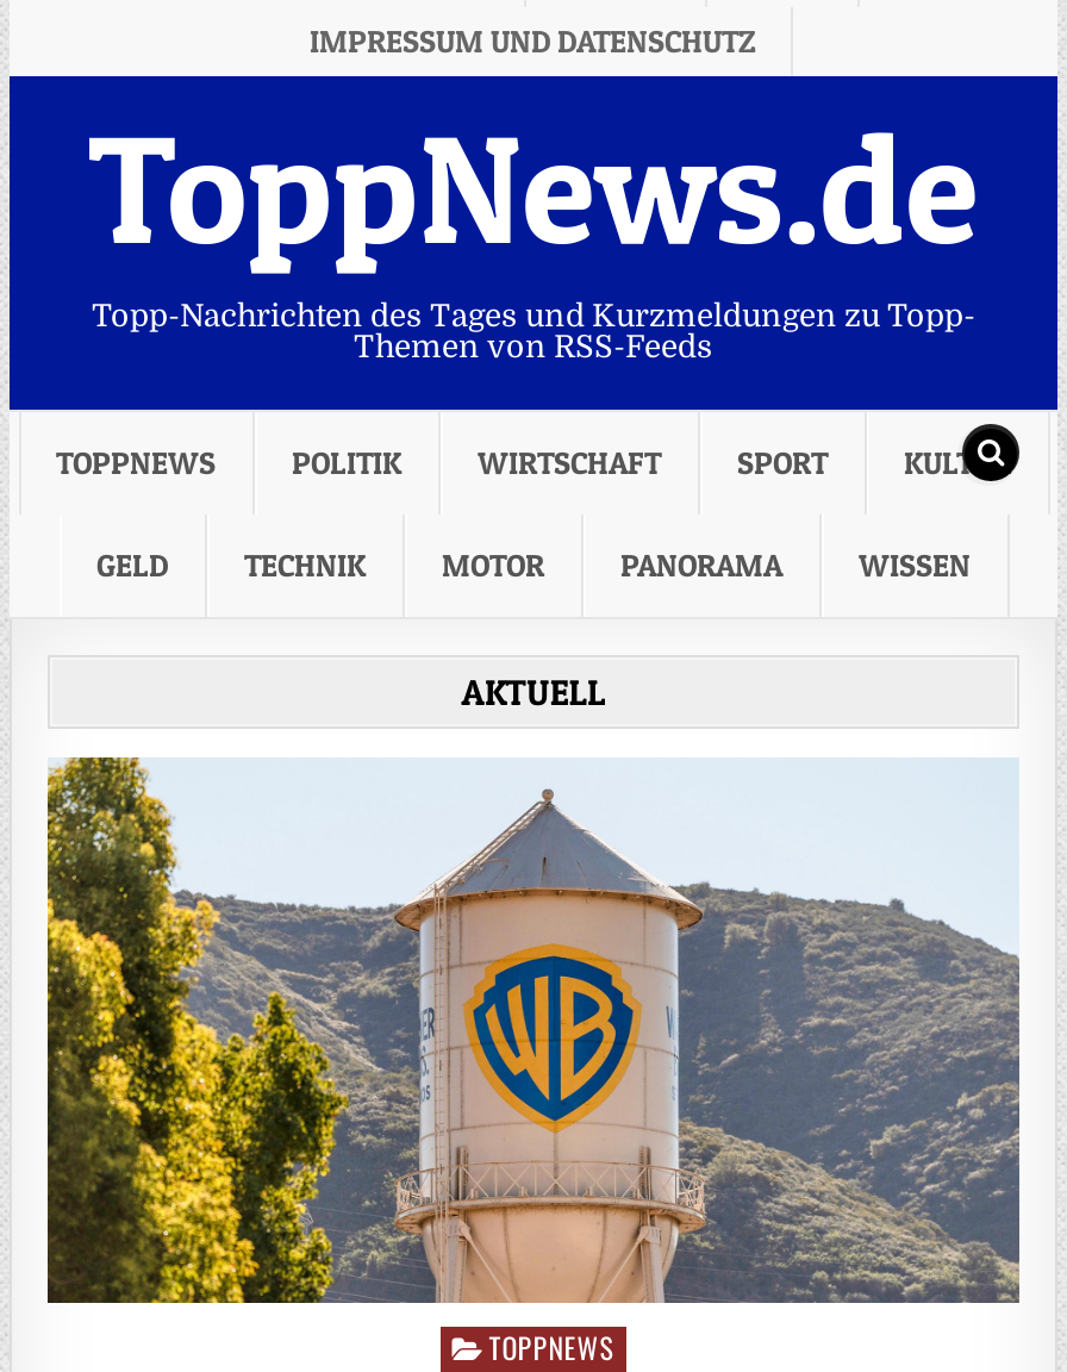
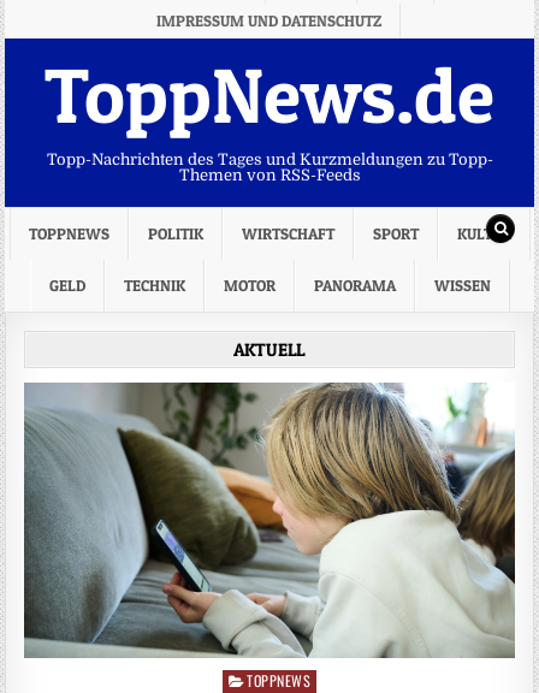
- [image]
+ [image]
